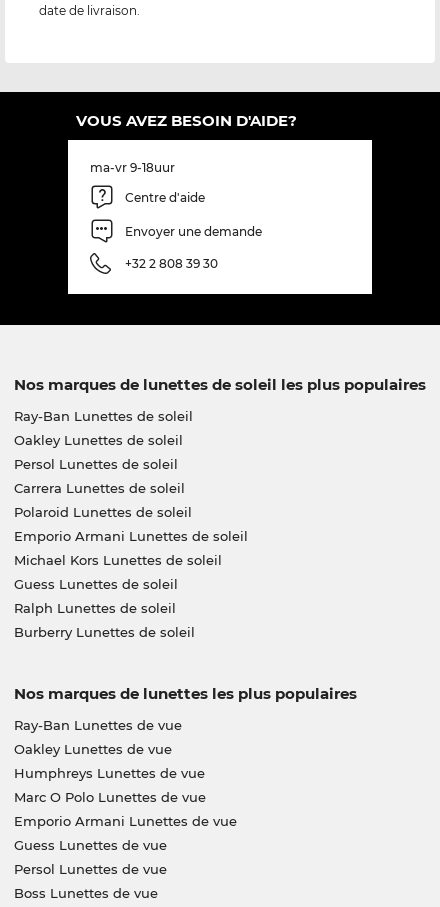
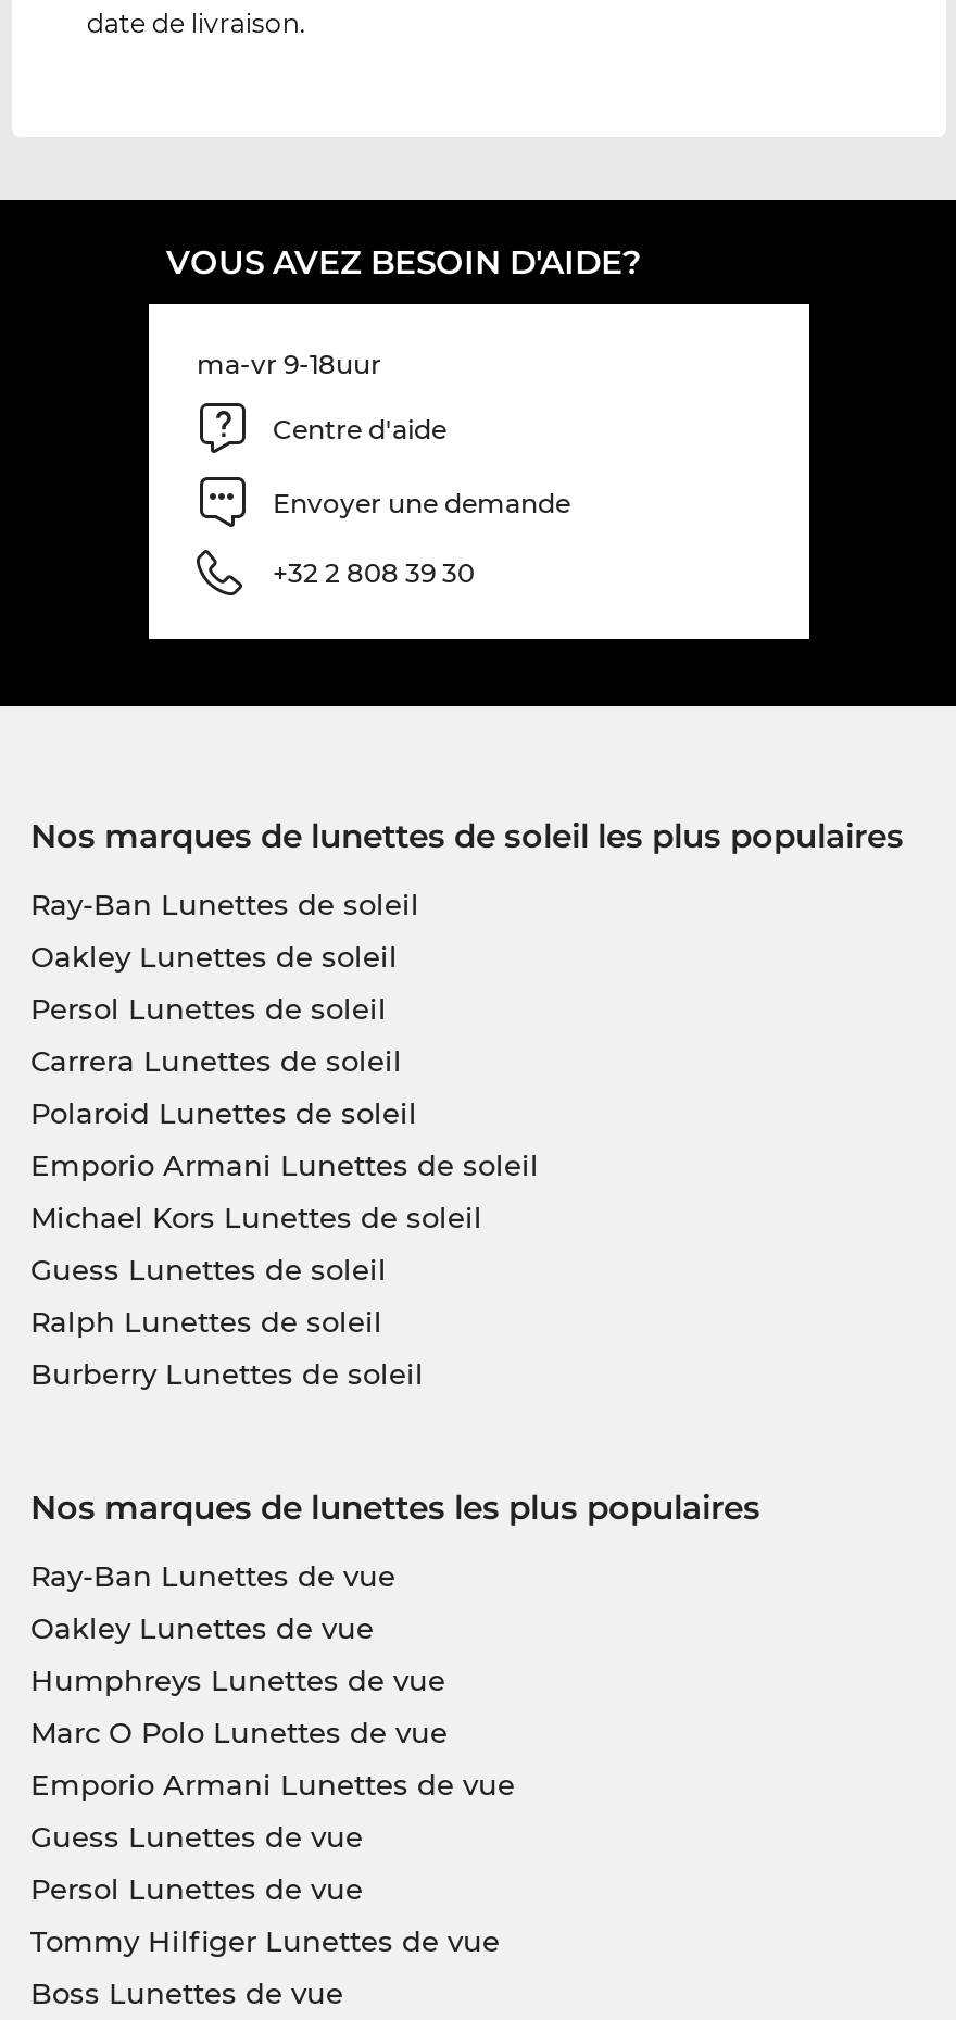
+ Tommy Hilfiger Lunettes de vue
